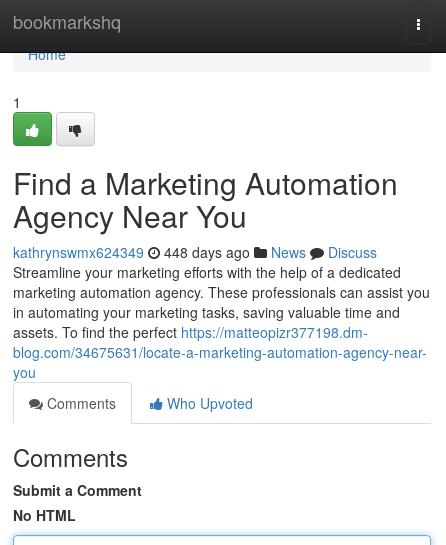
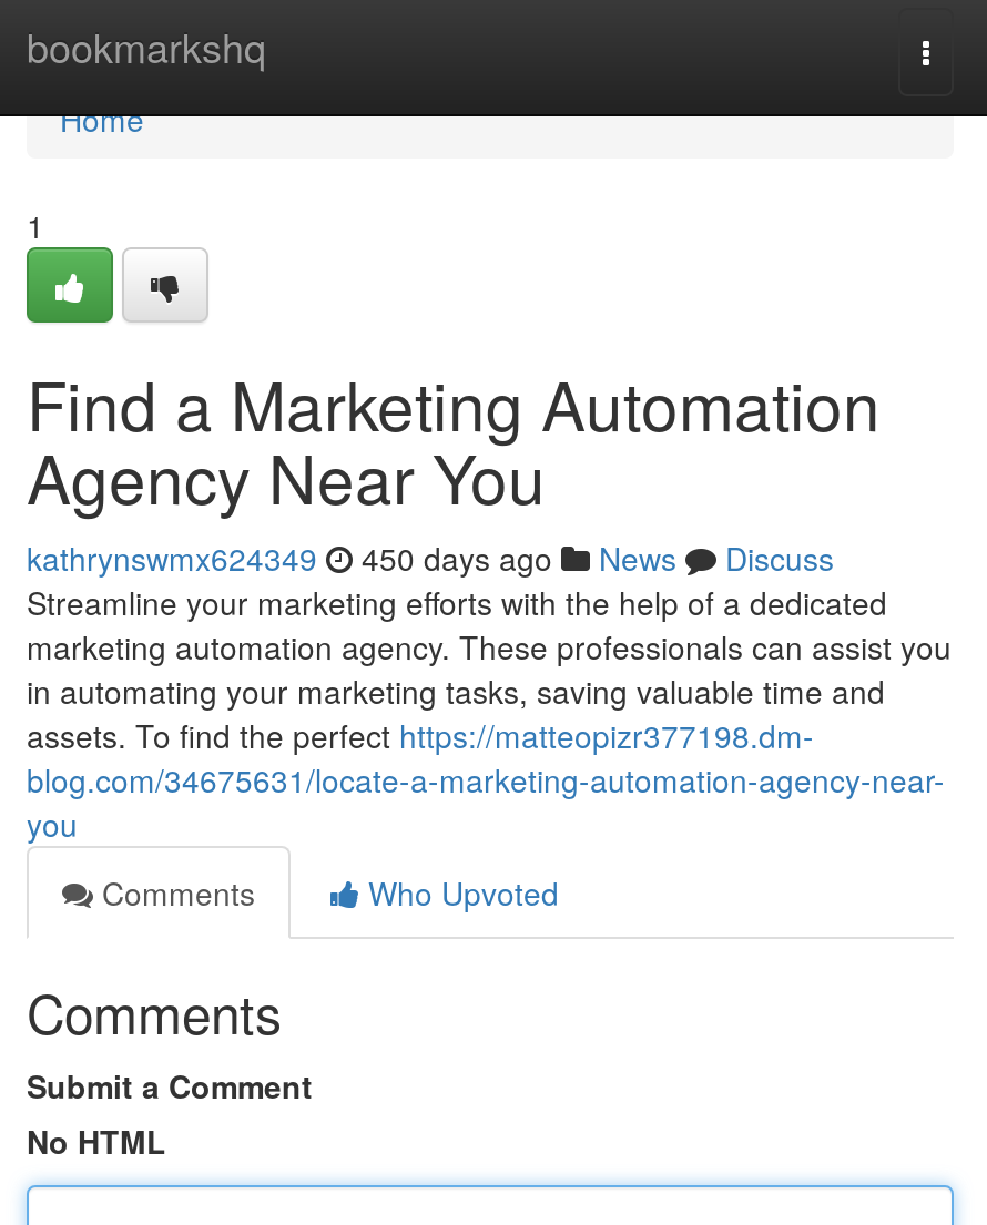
- kathrynswmx624349 448 days ago News Discuss
+ kathrynswmx624349 450 days ago News Discuss
